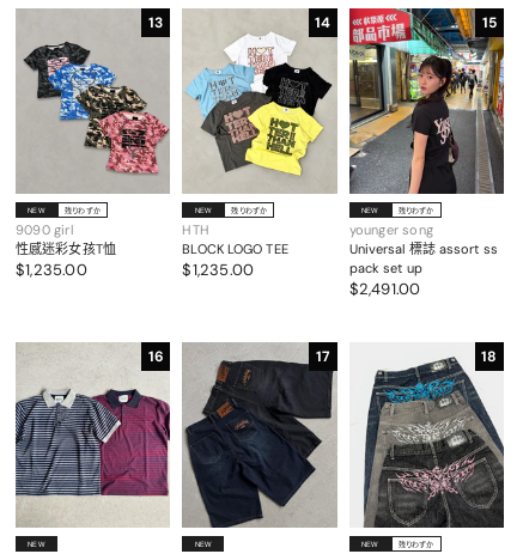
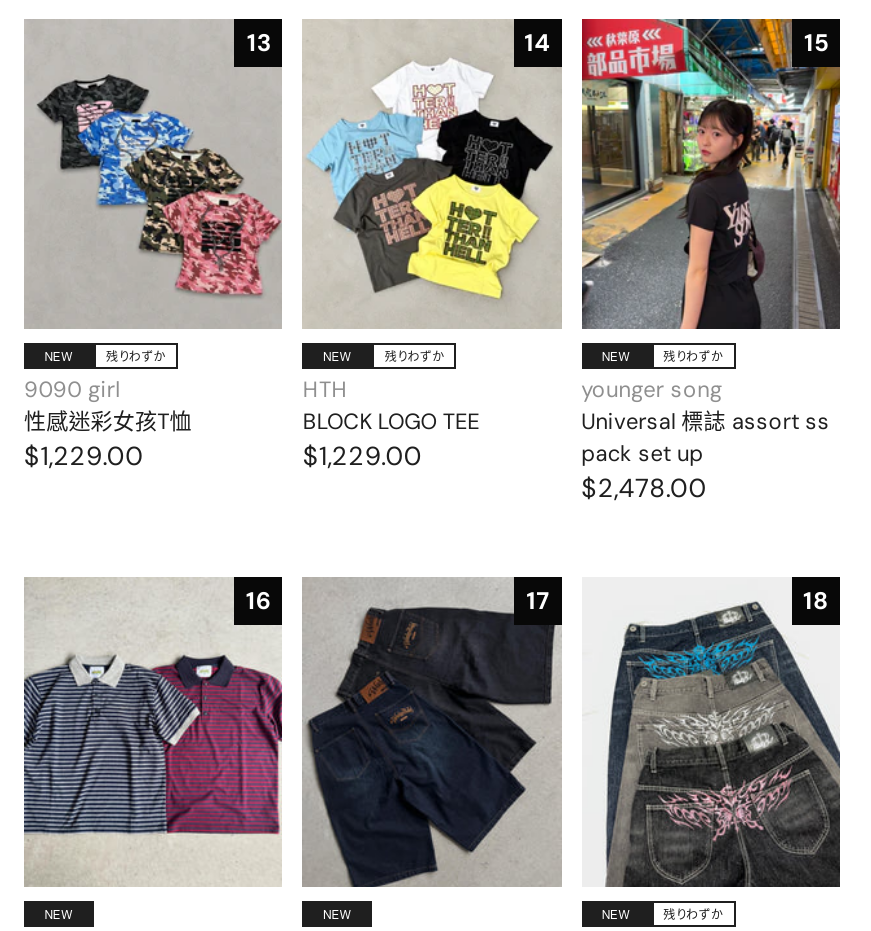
- $1,235.00
+ $1,229.00

- $1,235.00
+ $1,229.00

- $2,491.00
+ $2,478.00
